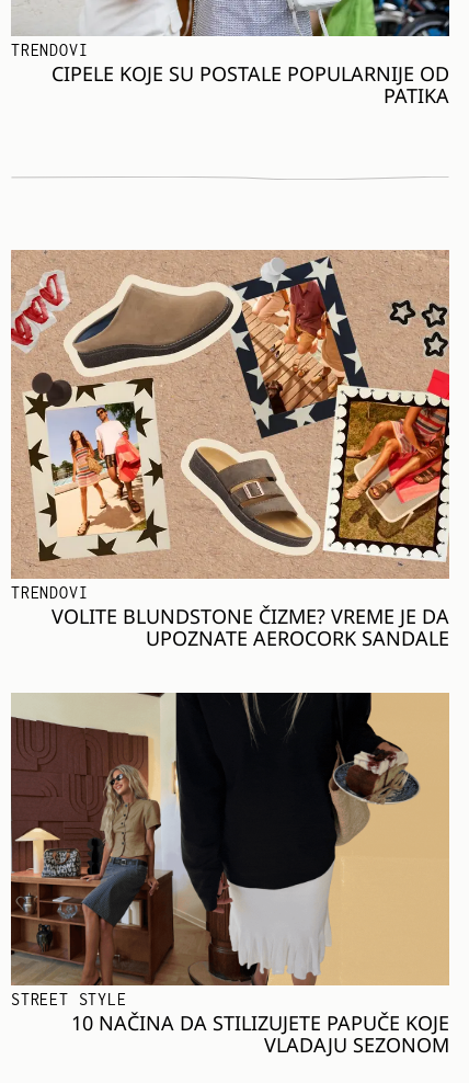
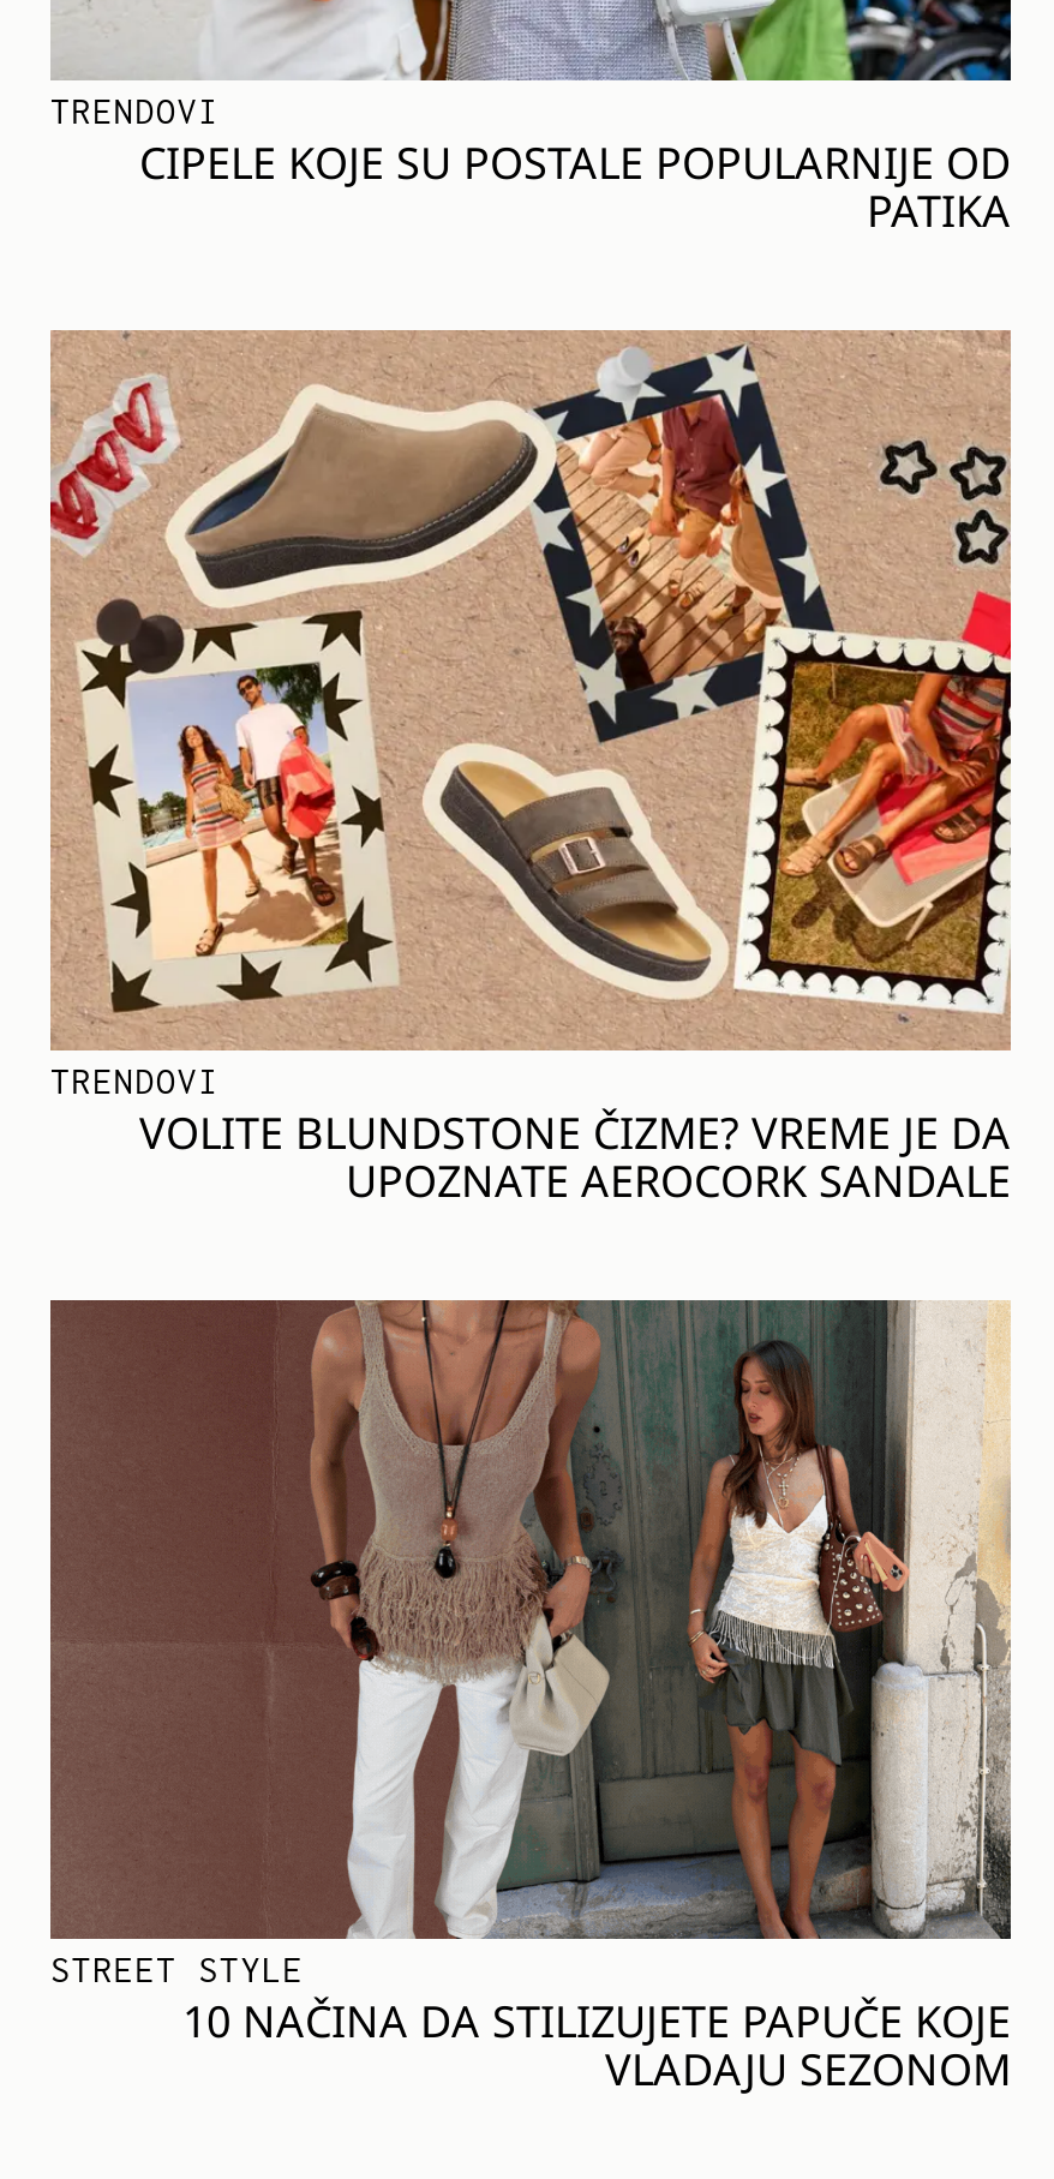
- [image]
+ [image]
